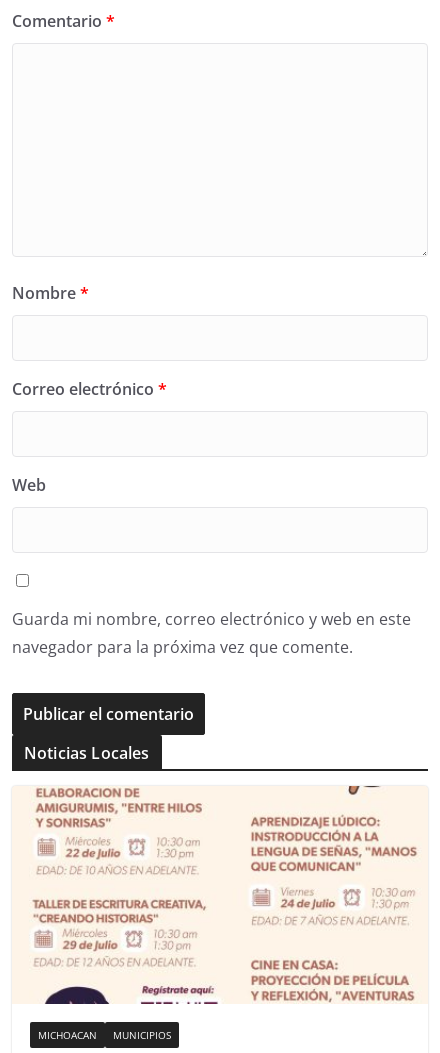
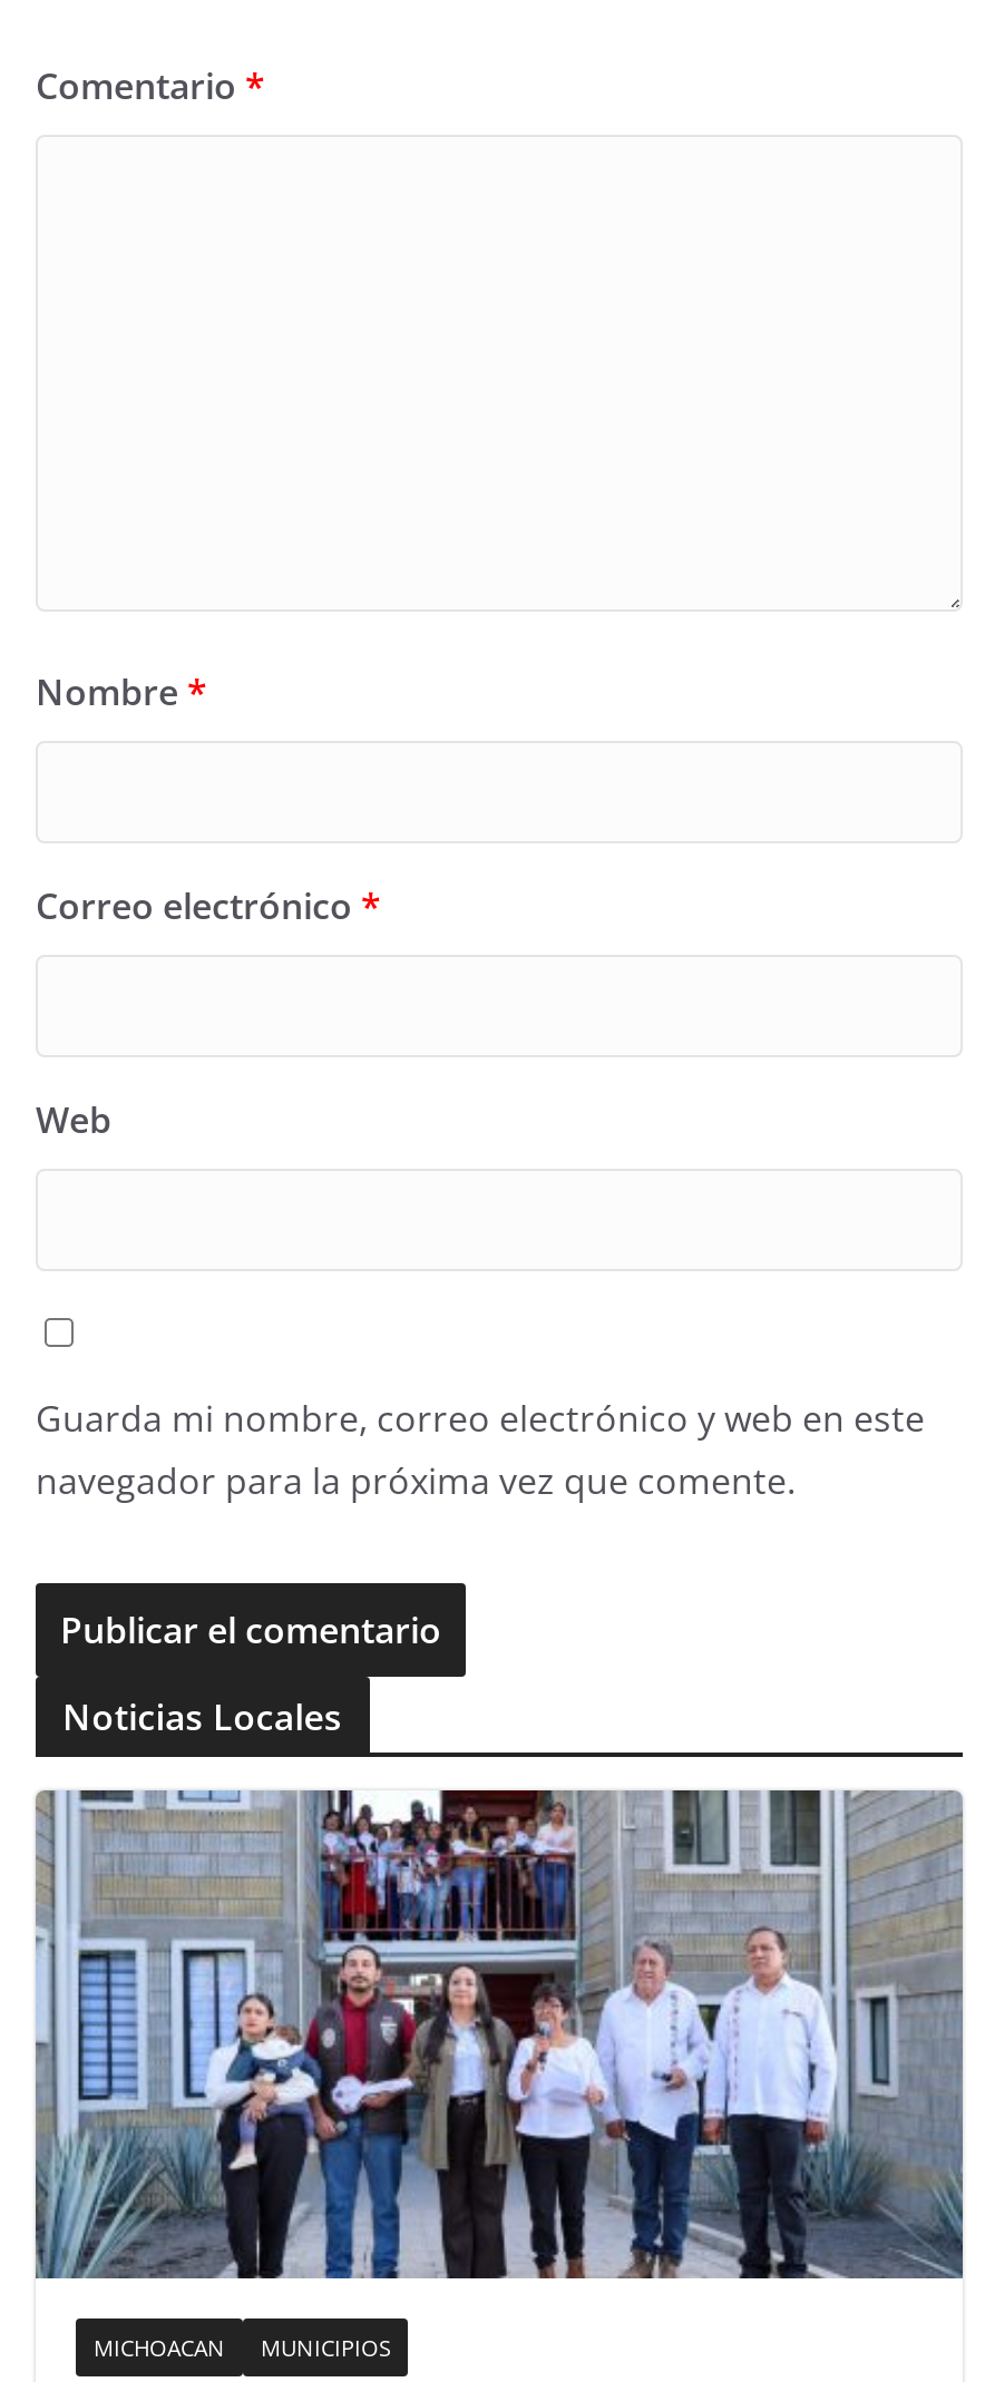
- [image]
+ [image]
